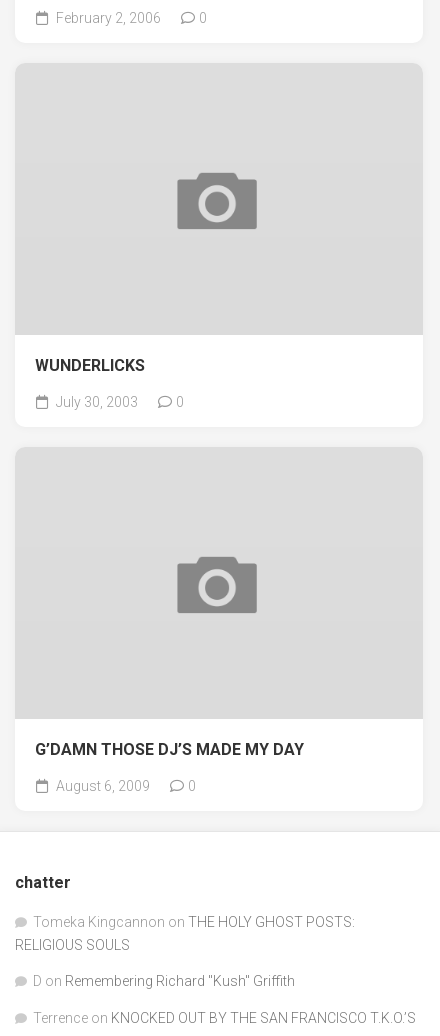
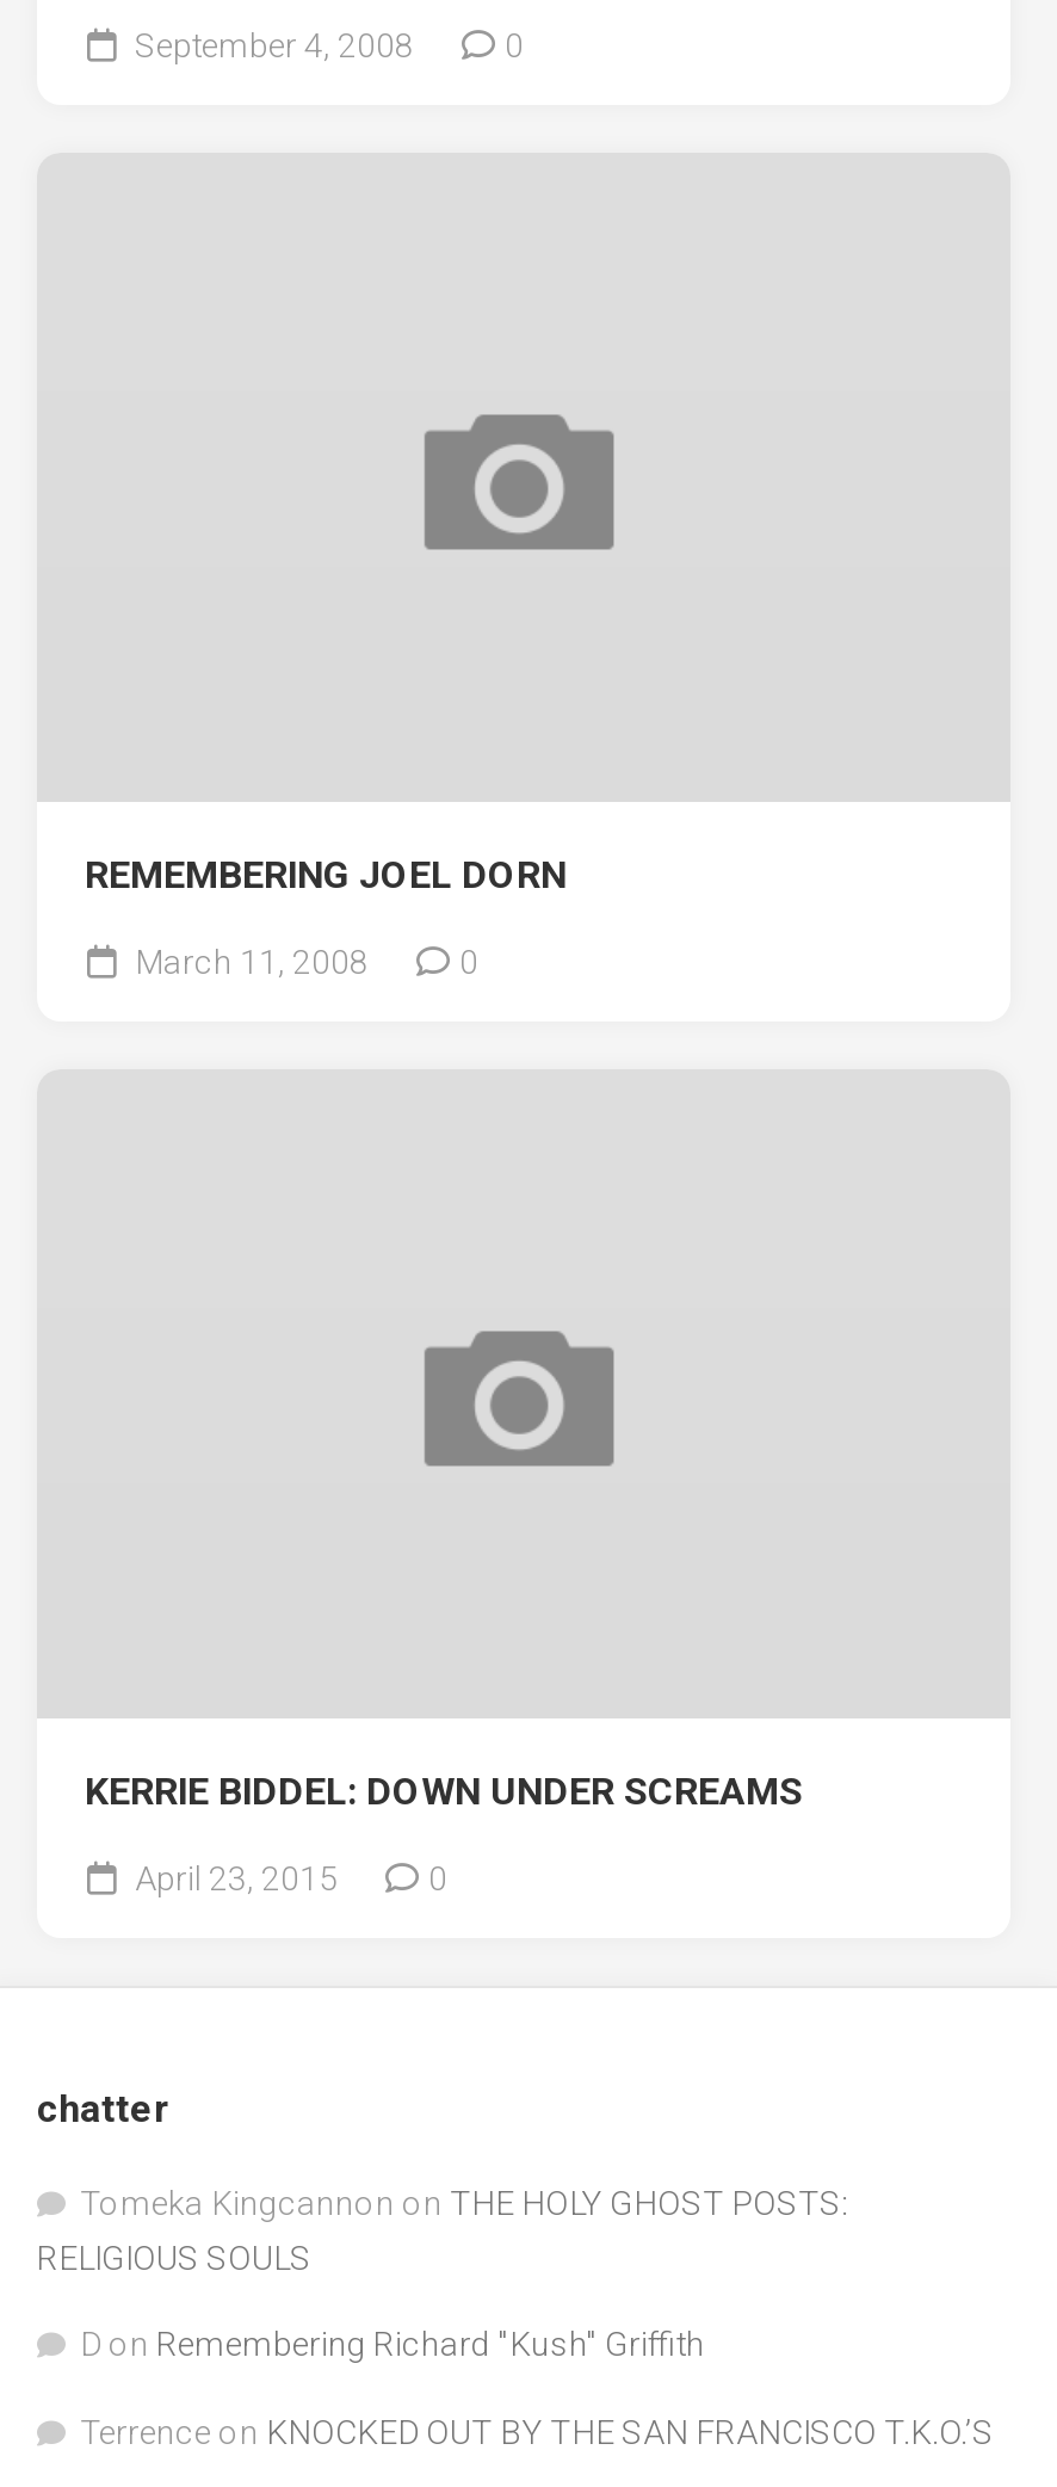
- February 2, 2006
+ September 4, 2008

- WUNDERLICKS
+ REMEMBERING JOEL DORN

- July 30, 2003
+ March 11, 2008

- G’DAMN THOSE DJ’S MADE MY DAY
+ KERRIE BIDDEL: DOWN UNDER SCREAMS

- August 6, 2009
+ April 23, 2015
